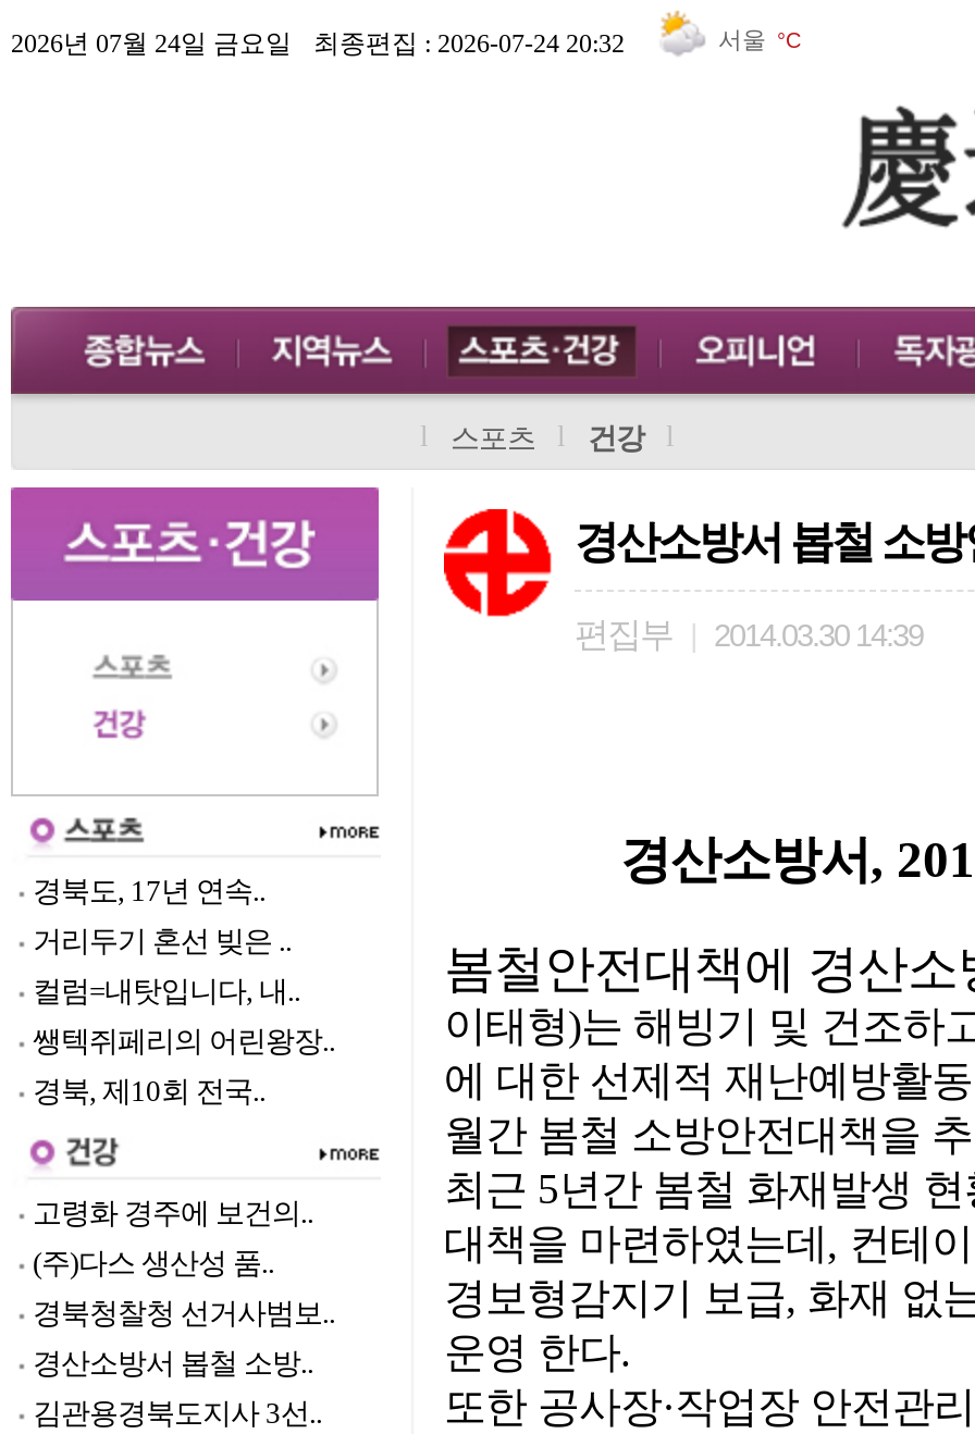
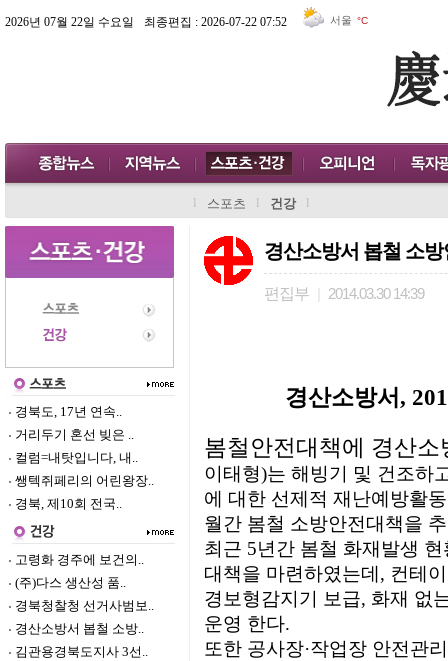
- 2026년 07월 24일 금요일
+ 2026년 07월 22일 수요일

- 최종편집 : 2026-07-24 20:32
+ 최종편집 : 2026-07-22 07:52
